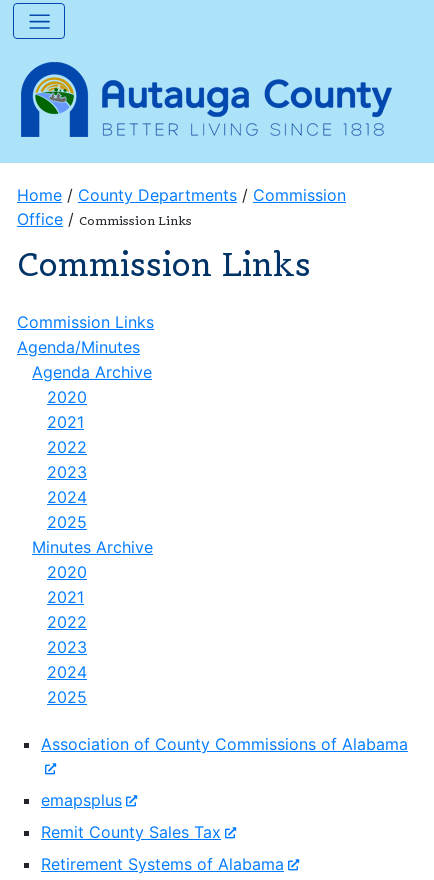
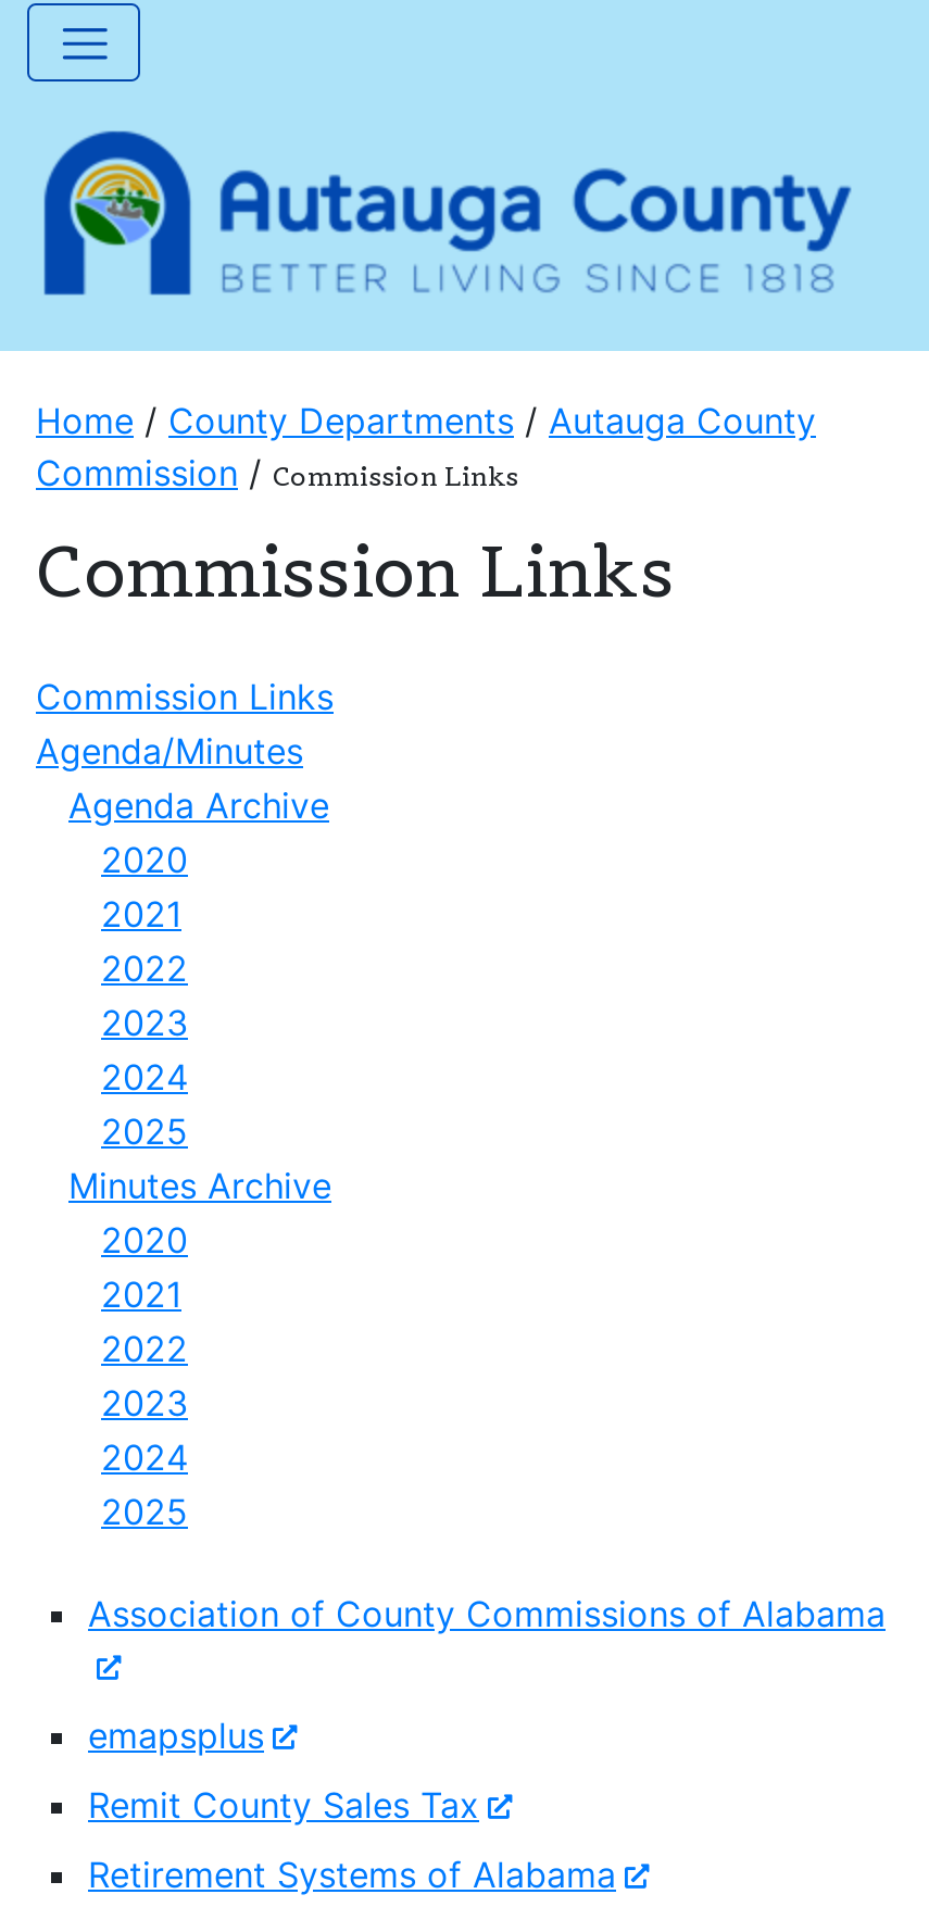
- Home / County Departments / Commission
- Office / Commission Links
+ Home / County Departments / Autauga County
+ Commission / Commission Links
